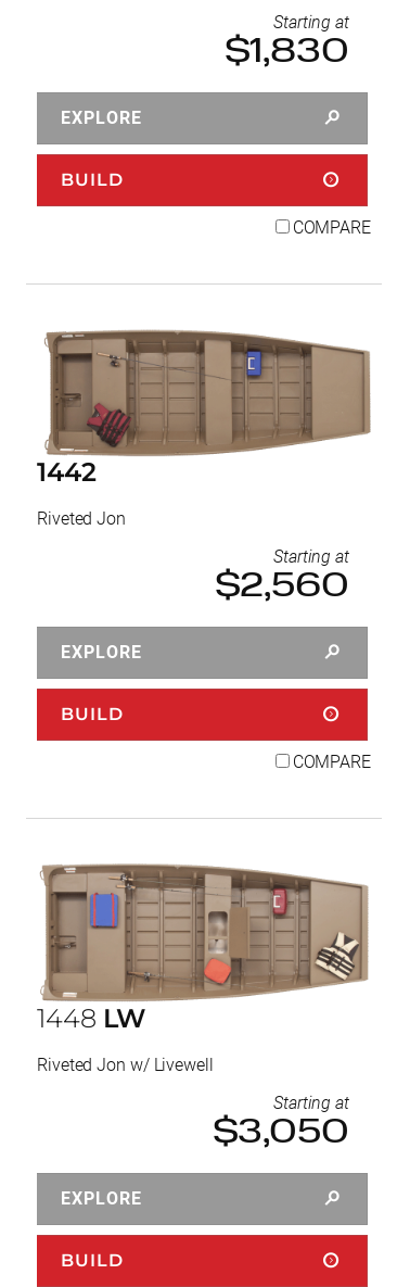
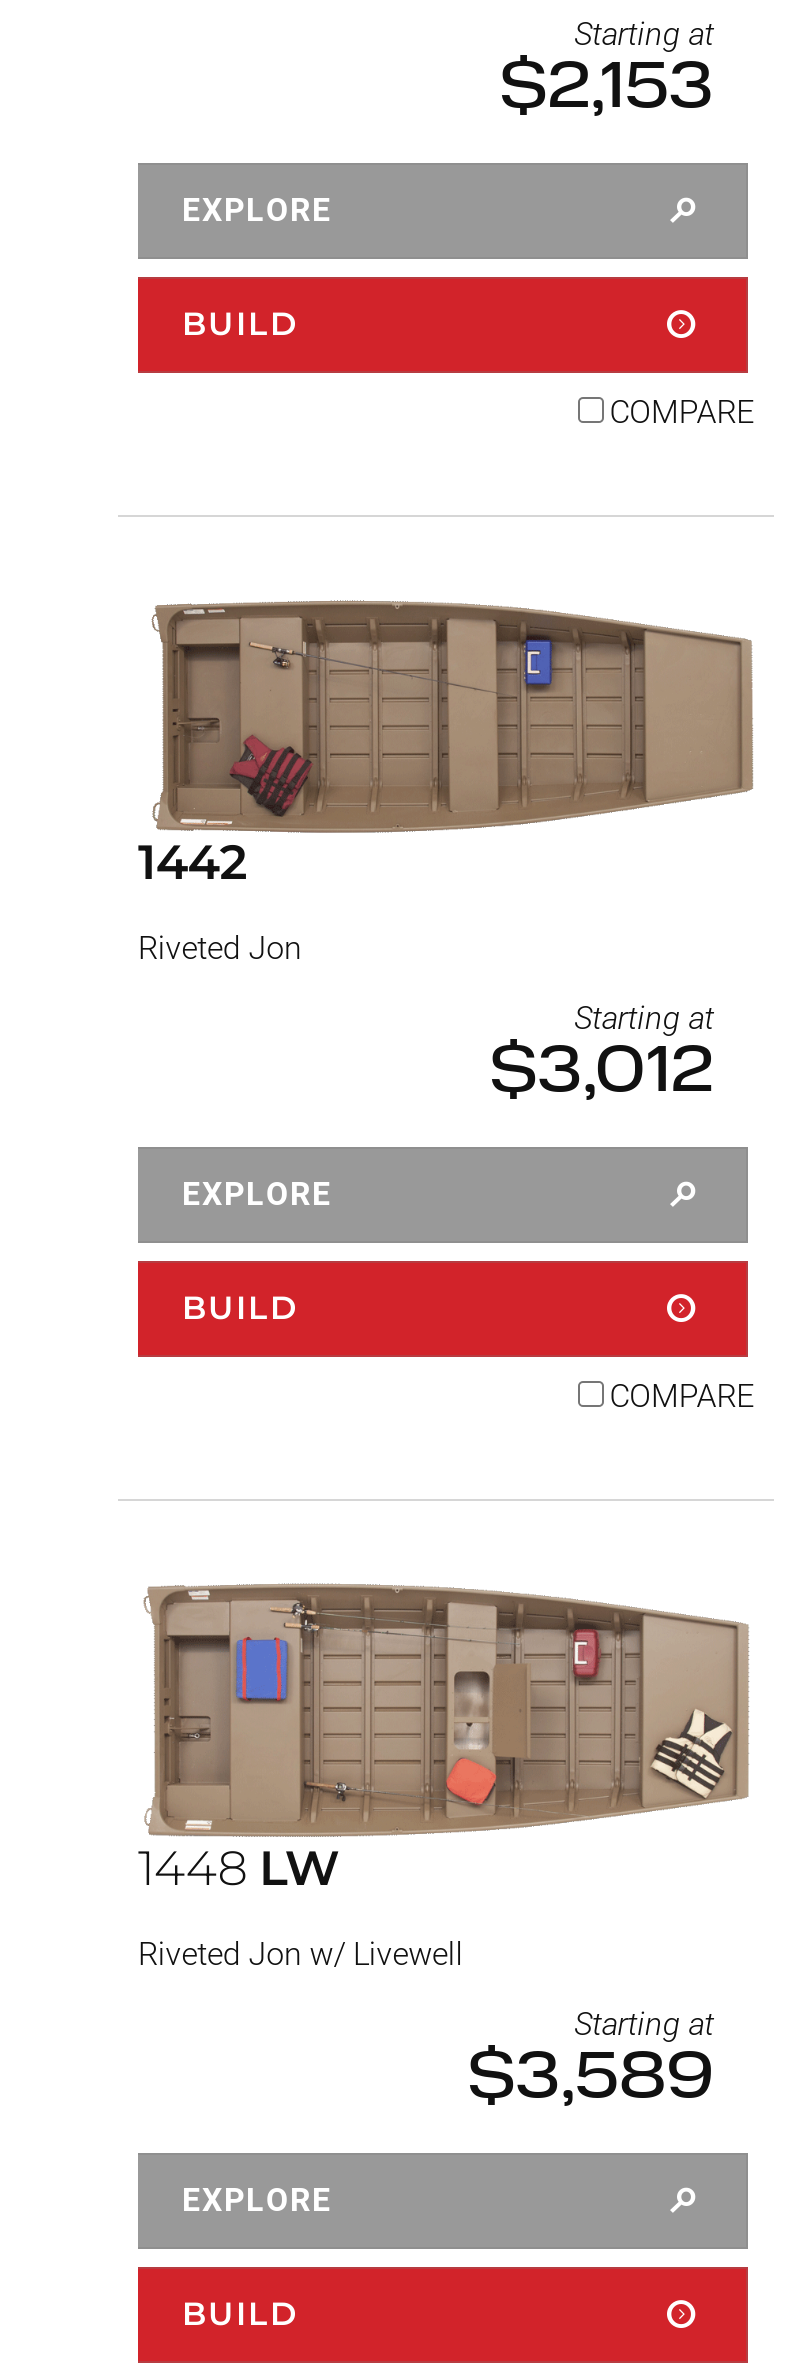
- $1,830
+ $2,153

- $2,560
+ $3,012

- $3,050
+ $3,589
